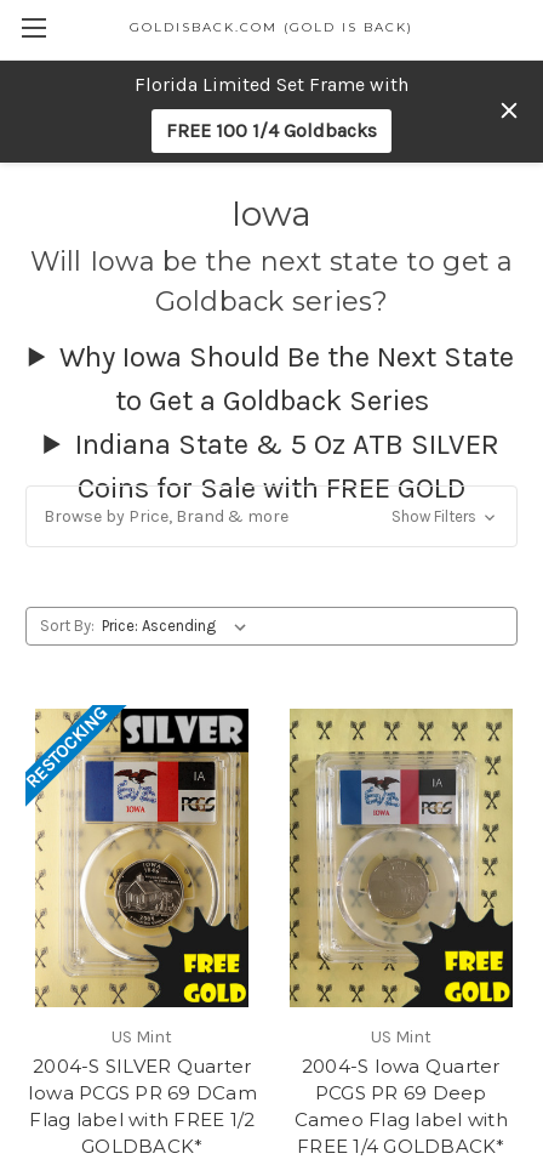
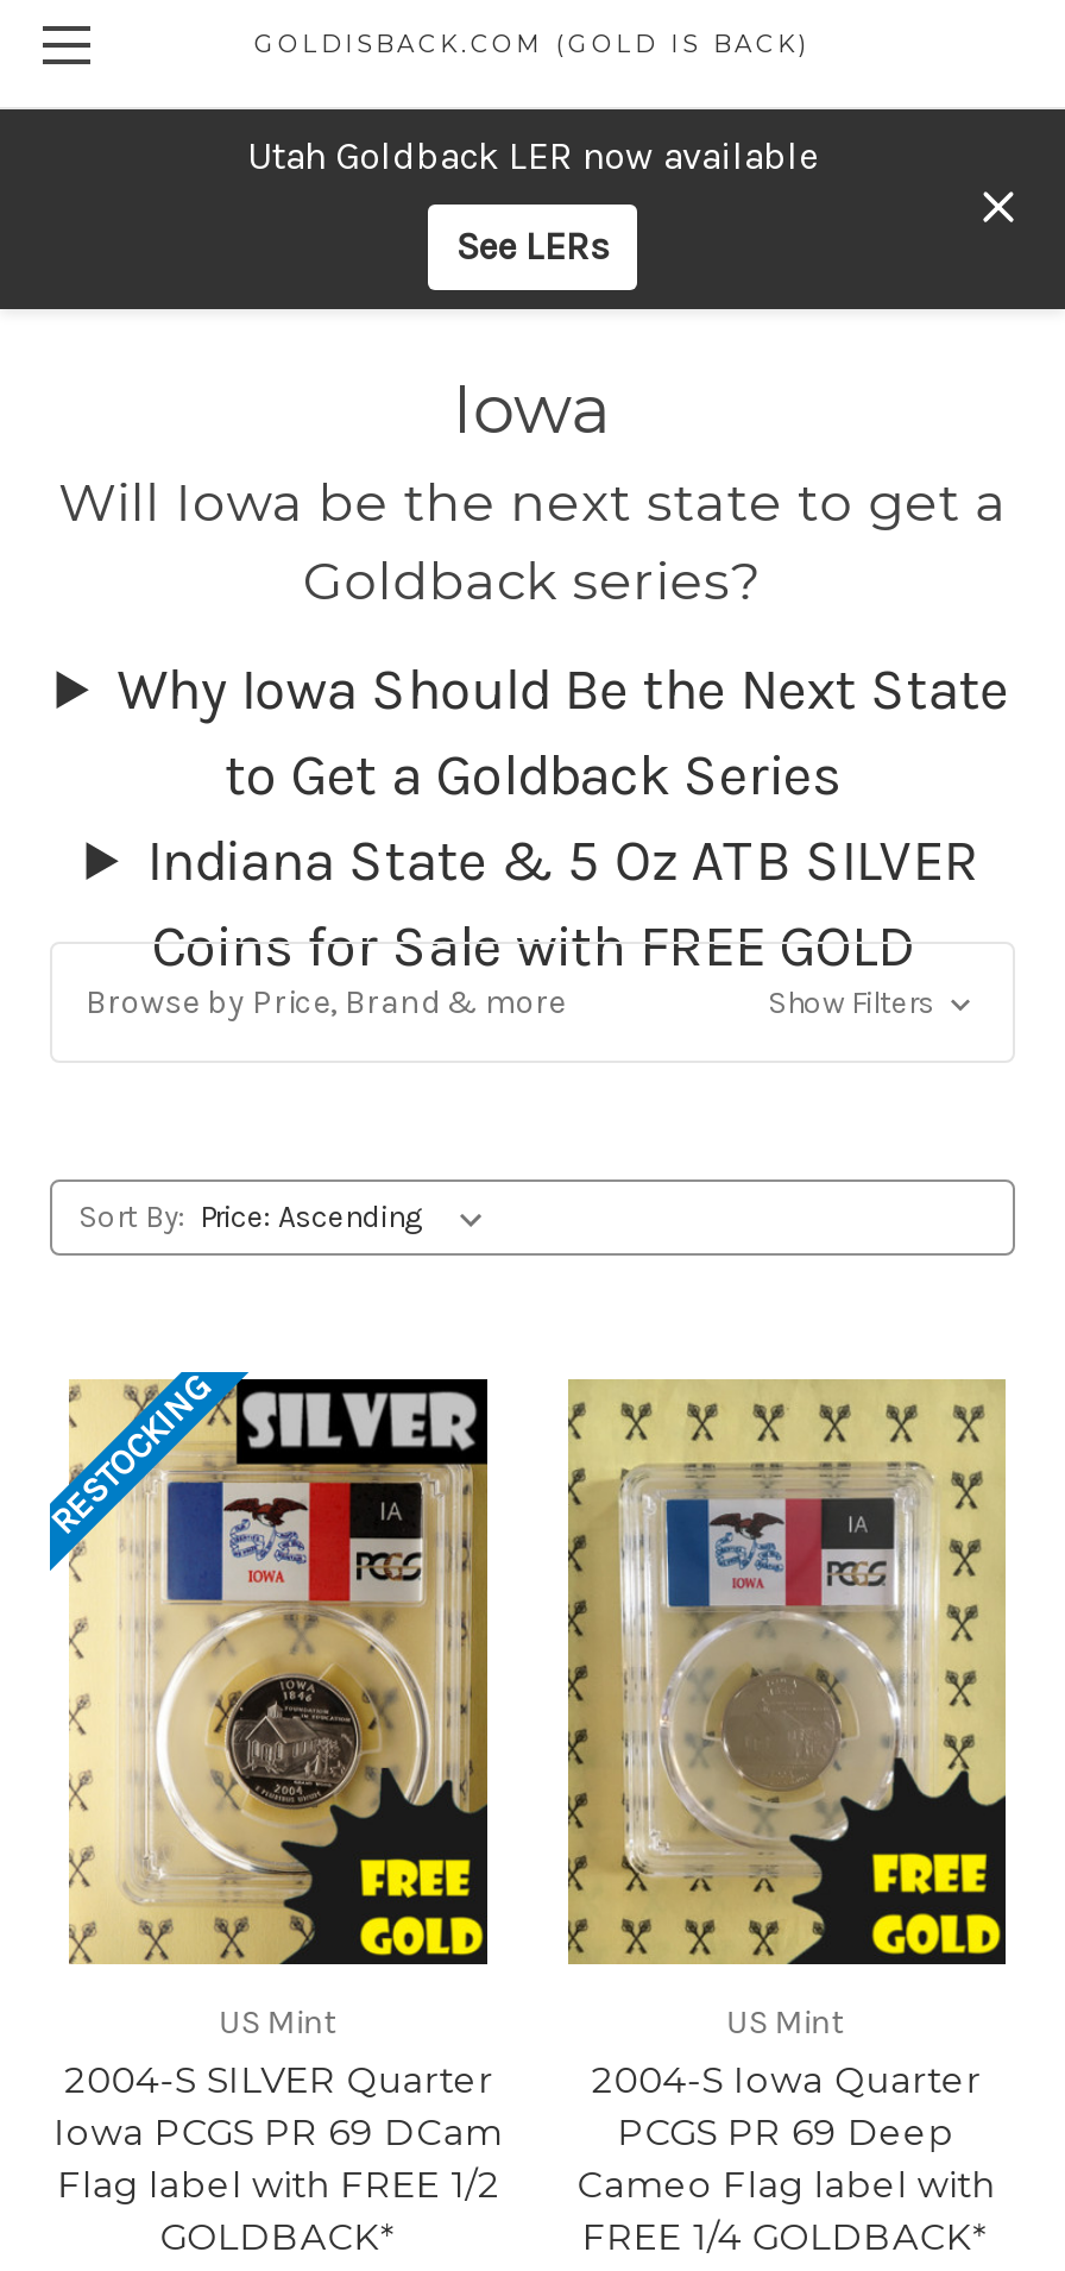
- Florida Limited Set Frame with
+ Utah Goldback LER now available

- FREE 100 1/4 Goldbacks
+ See LERs
